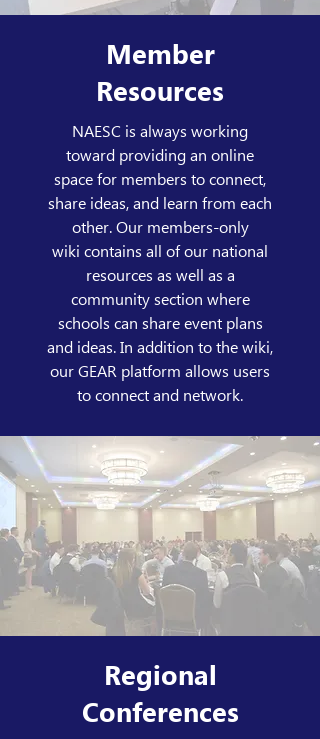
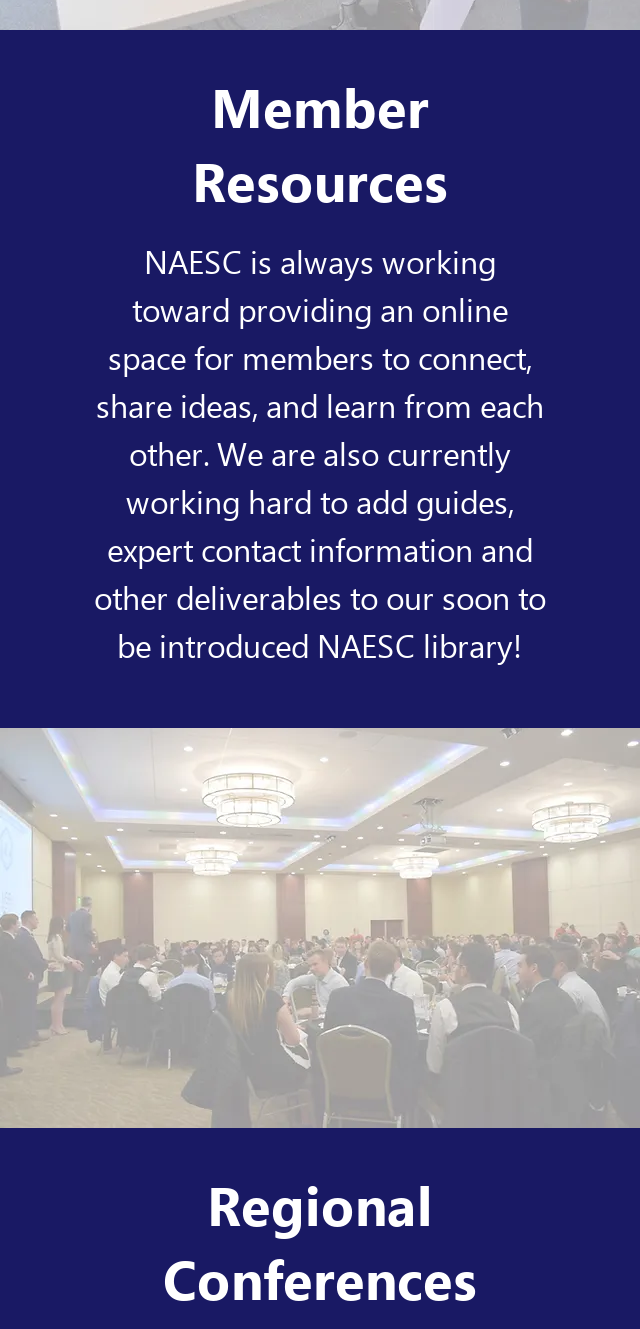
- other. Our members-only
- wiki contains all of our national
- resources as well as a
- community section where
- schools can share event plans
- and ideas. In addition to the wiki,
- our GEAR platform allows users
- to connect and network.
+ other. We are also currently
+ working hard to add guides,
+ expert contact information and
+ other deliverables to our soon to
+ be introduced NAESC library!
